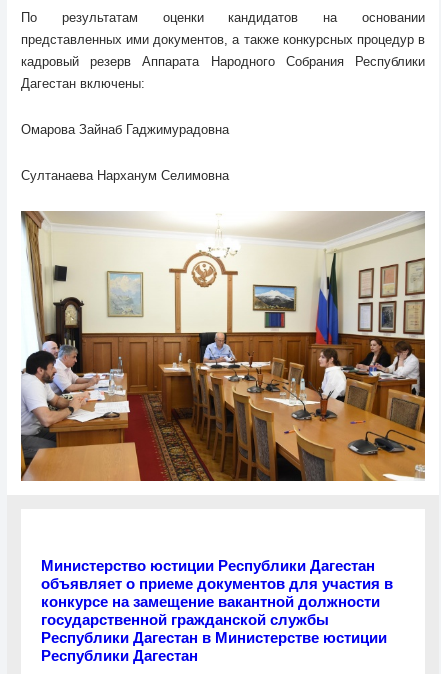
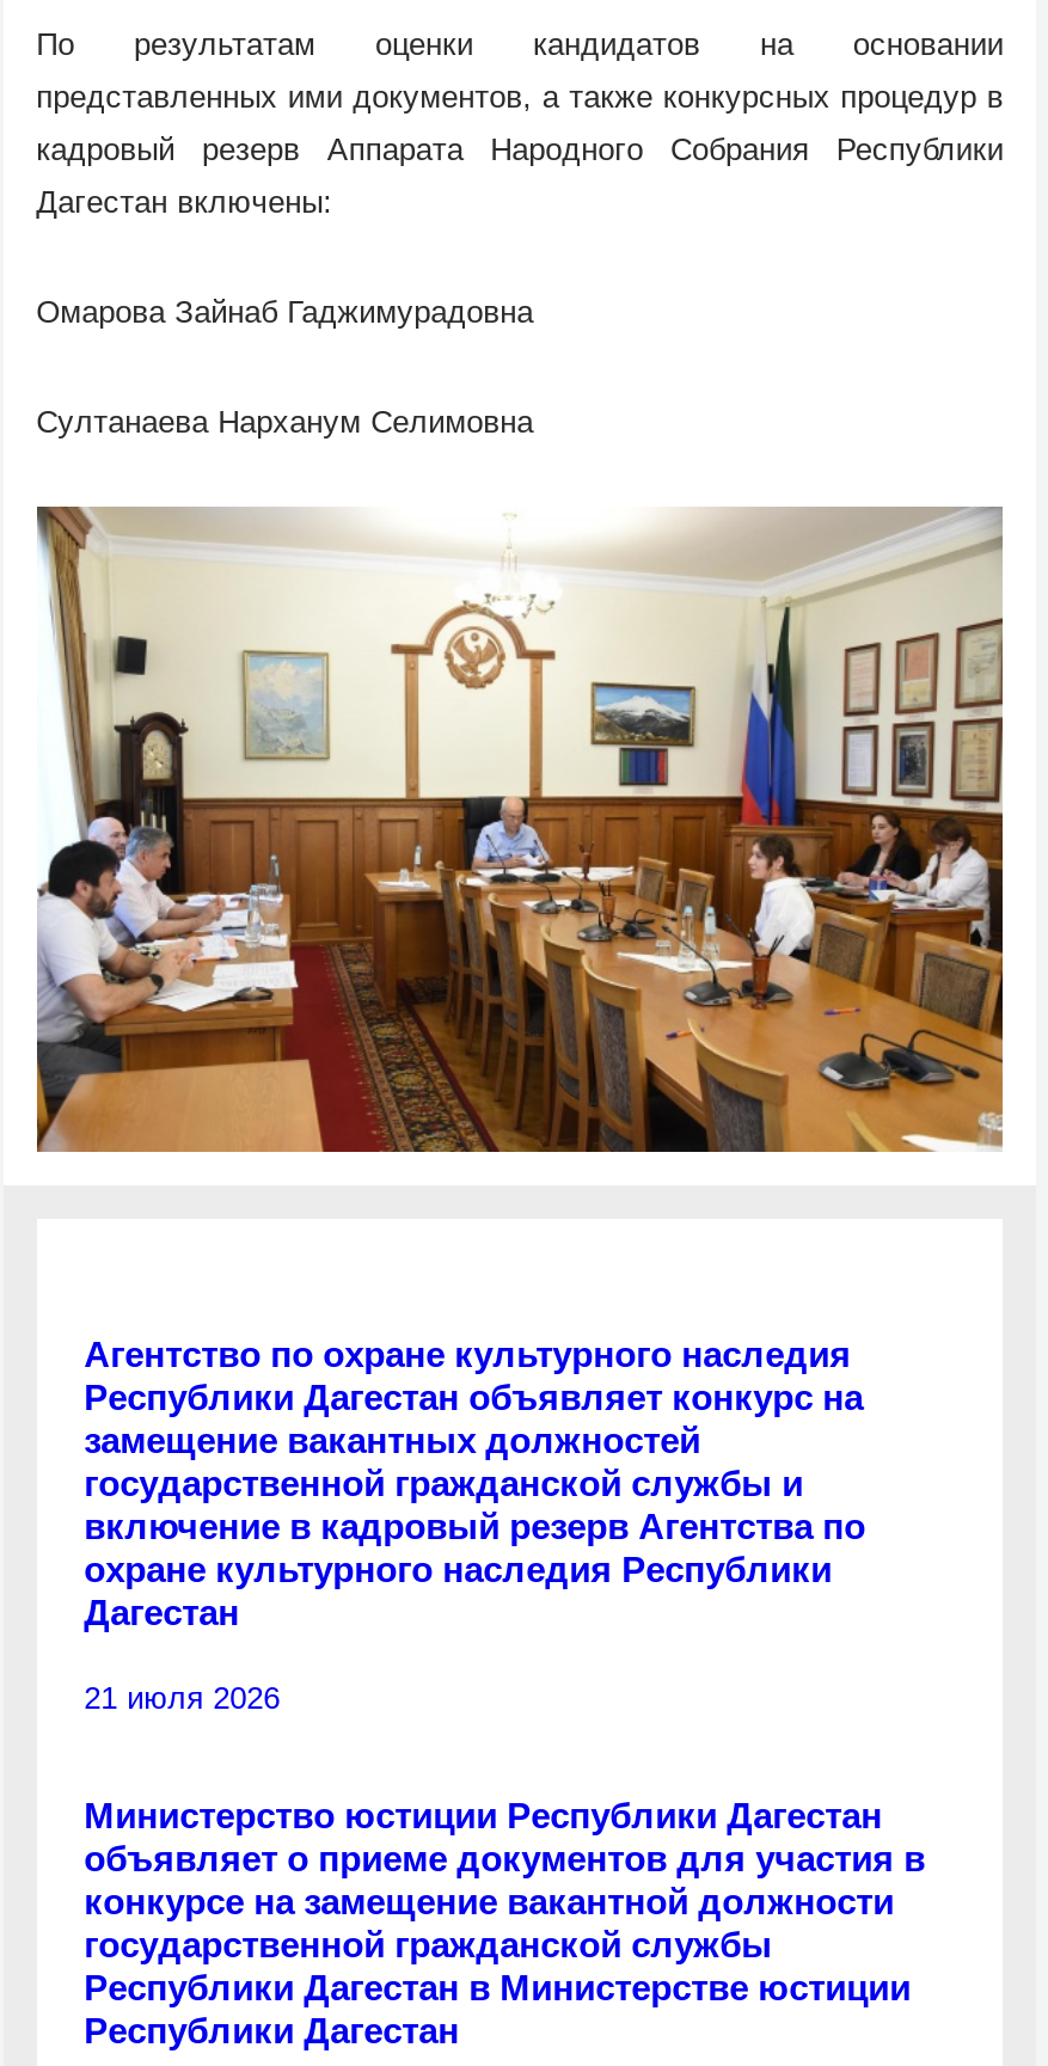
+ Агентство по охране культурного наследия
+ Республики Дагестан объявляет конкурс на
+ замещение вакантных должностей
+ государственной гражданской службы и
+ включение в кадровый резерв Агентства по
+ охране культурного наследия Республики
+ Дагестан
+ 21 июля 2026
